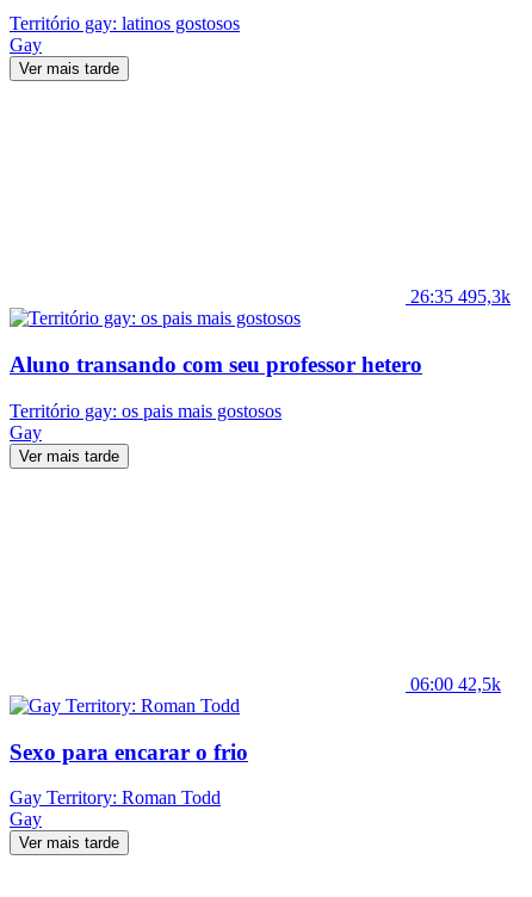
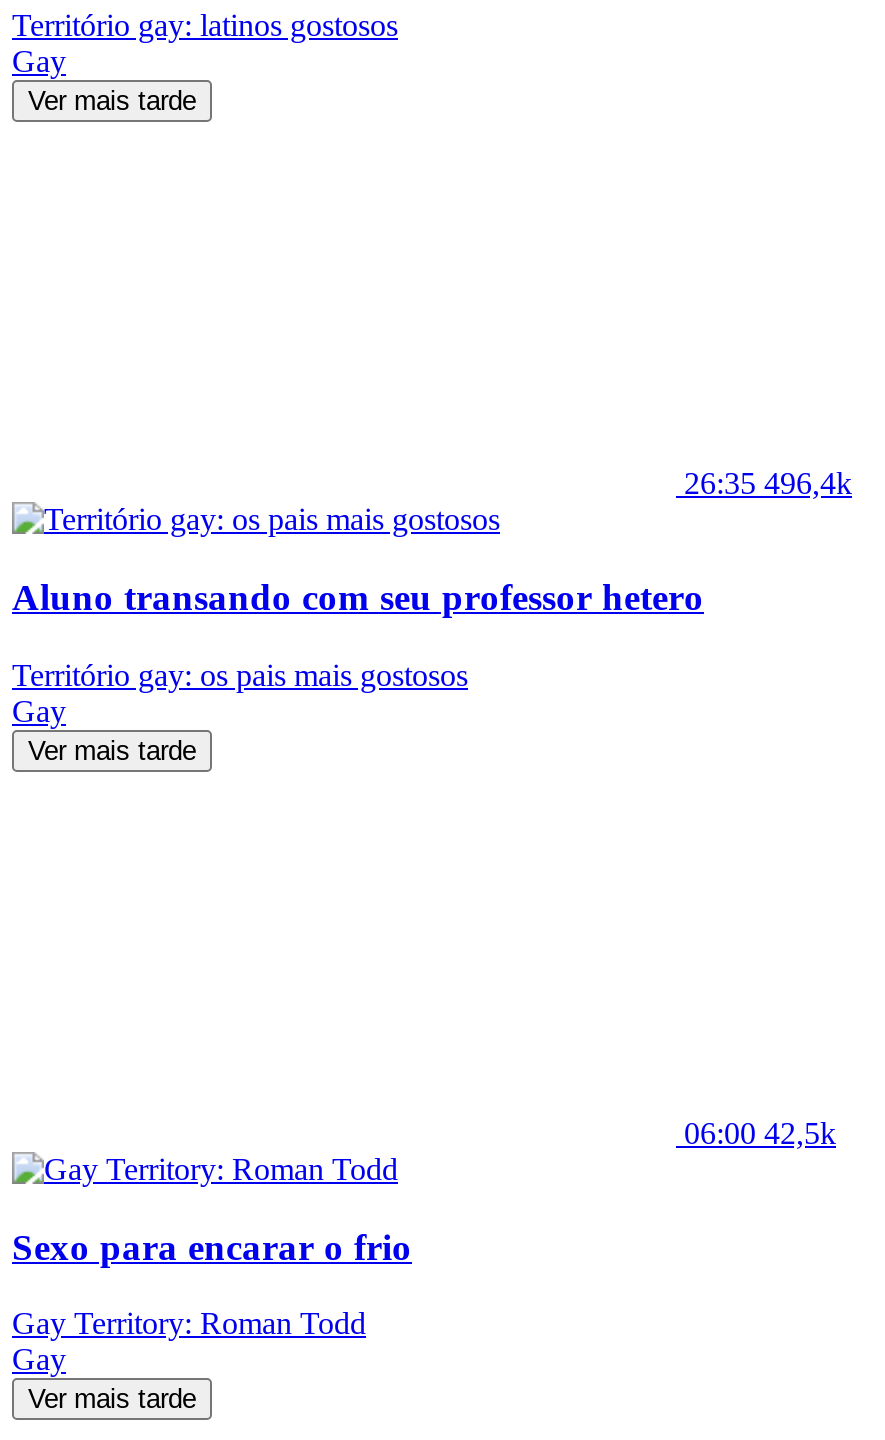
- 26:35 495,3k
+ 26:35 496,4k
